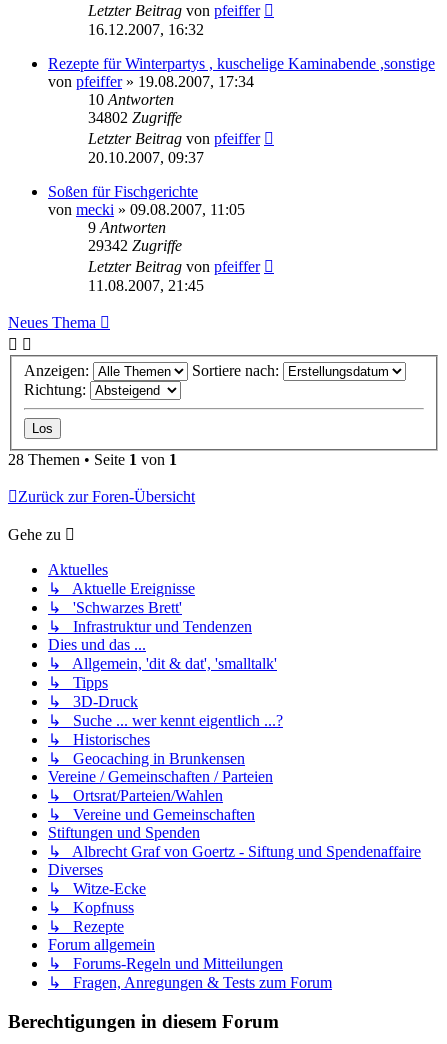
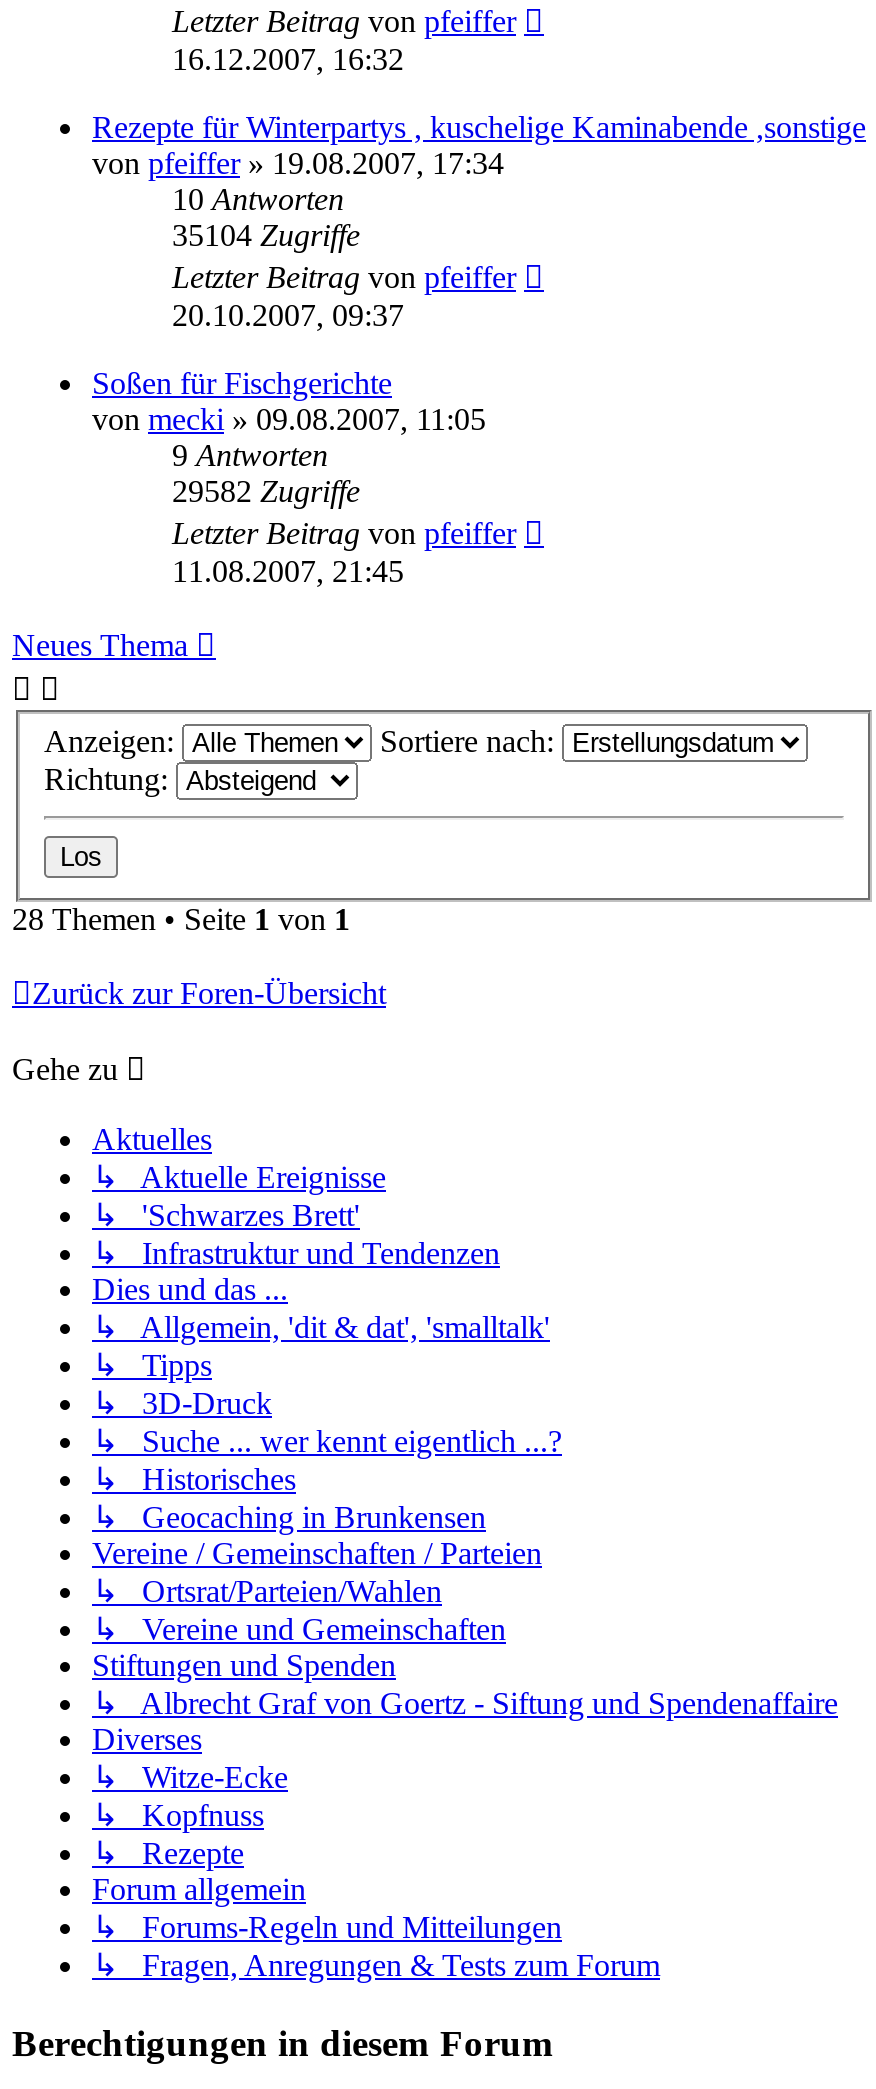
- 34802 Zugriffe
+ 35104 Zugriffe

- 29342 Zugriffe
+ 29582 Zugriffe
